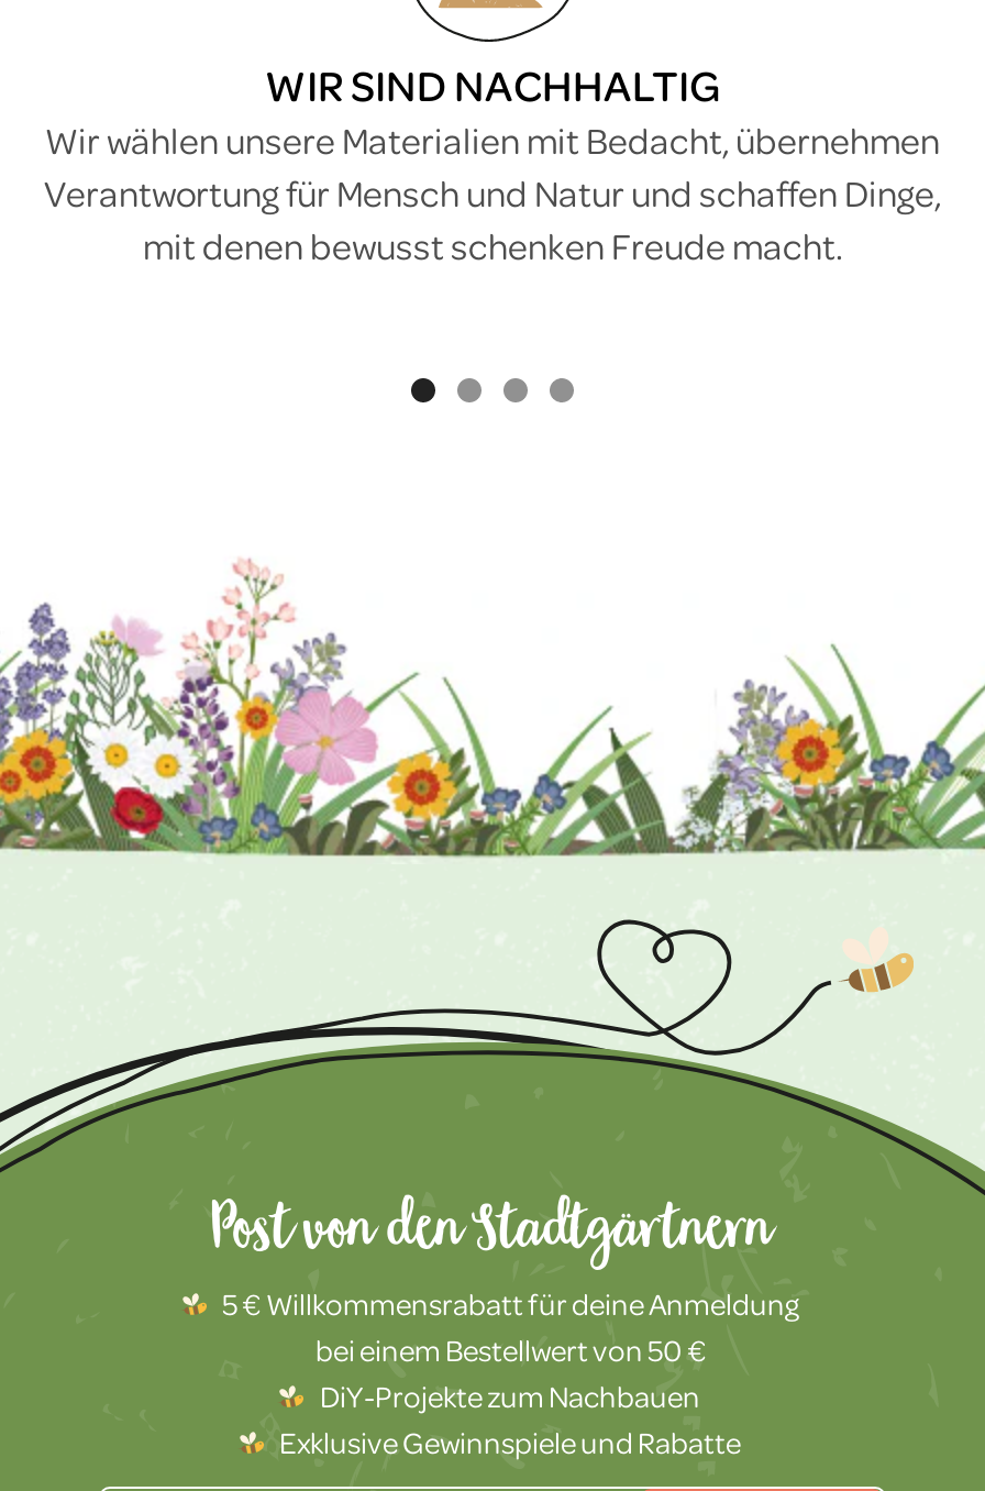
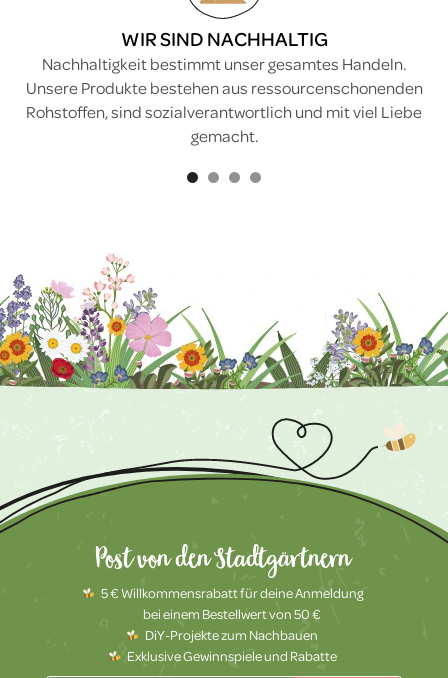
- Wir wählen unsere Materialien mit Bedacht, übernehmen
- Verantwortung für Mensch und Natur und schaffen Dinge,
- mit denen bewusst schenken Freude macht.
+ Nachhaltigkeit bestimmt unser gesamtes Handeln.
+ Unsere Produkte bestehen aus ressourcenschonenden
+ Rohstoffen, sind sozialverantwortlich und mit viel Liebe
+ gemacht.
